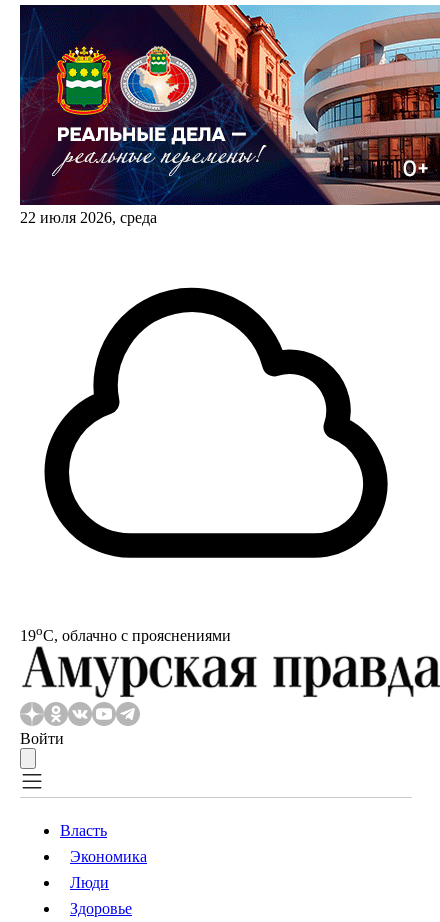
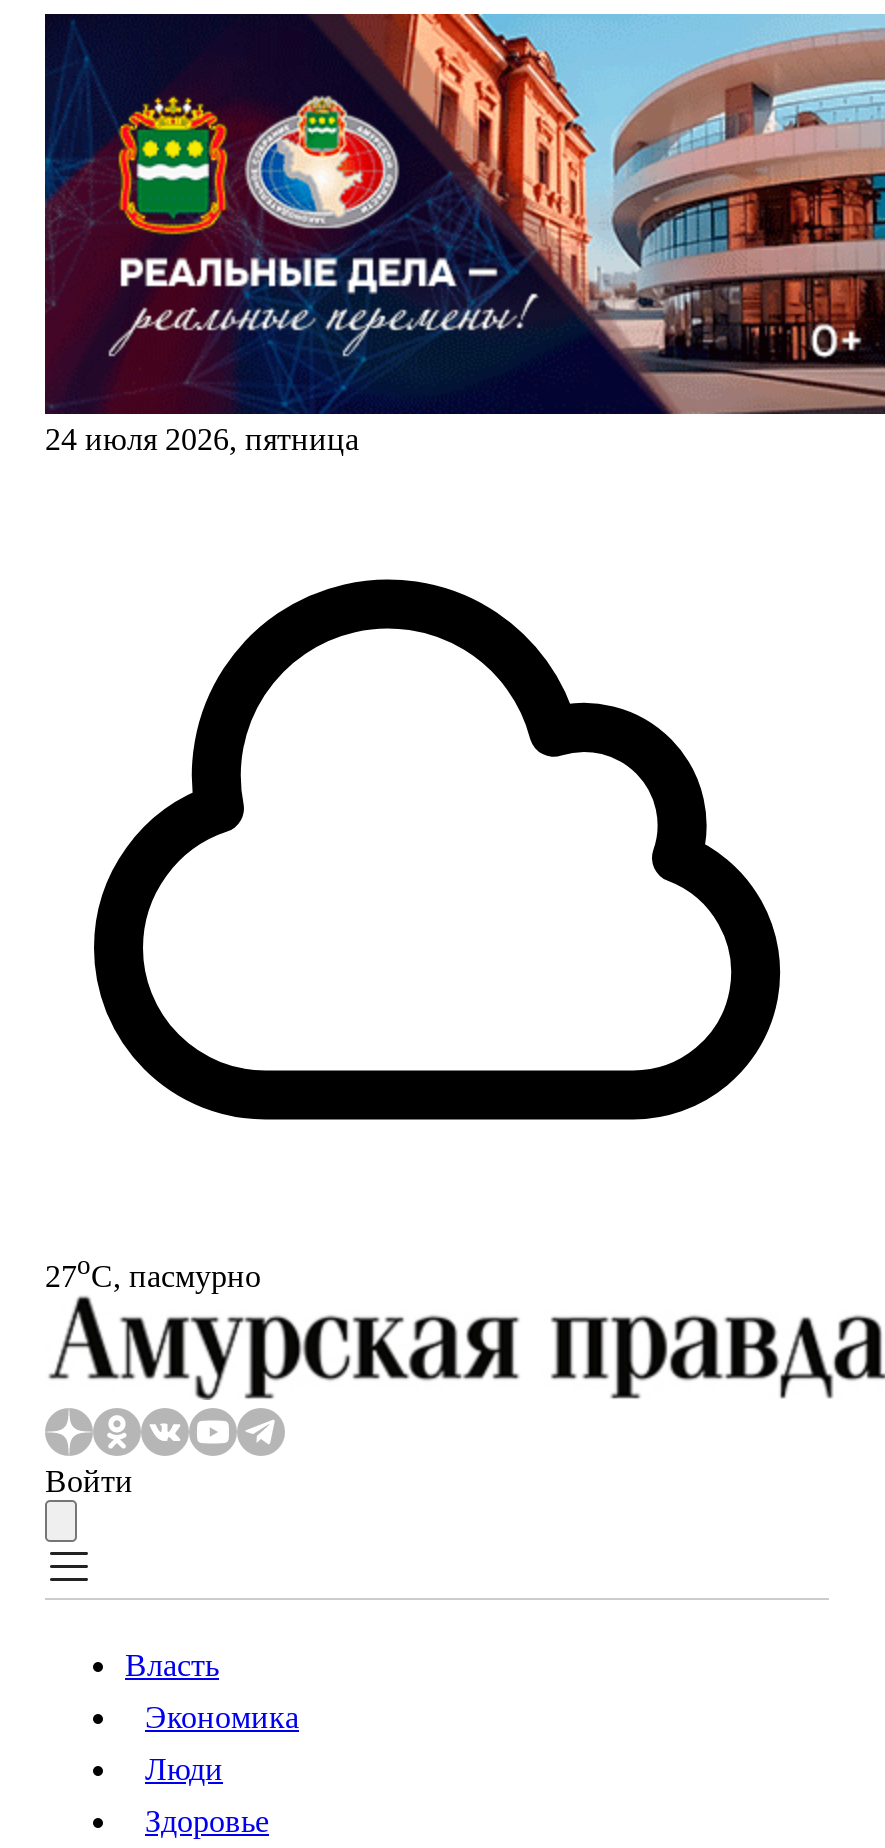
- 22 июля 2026, среда
+ 24 июля 2026, пятница

- 19oС, облачно с прояснениями
+ 27oС, пасмурно
